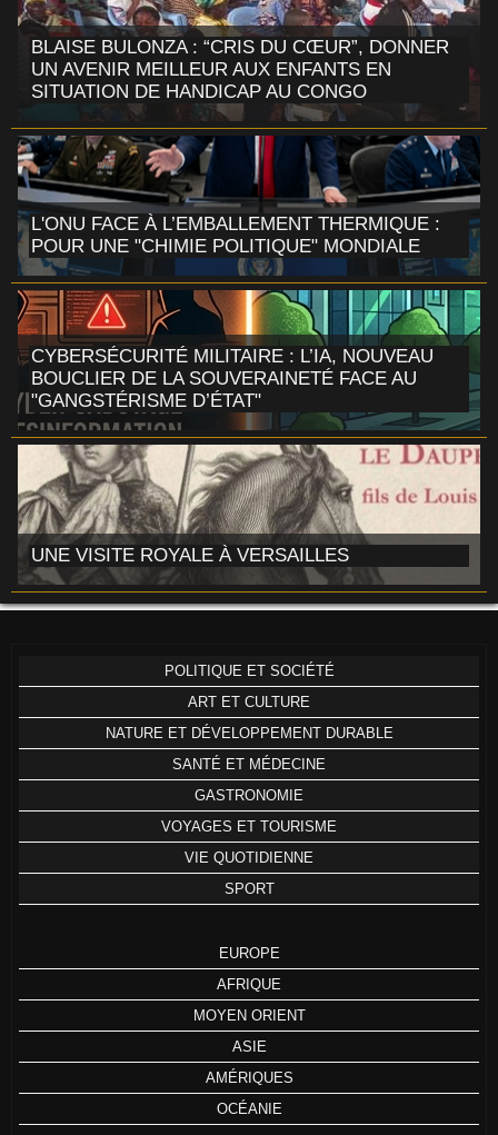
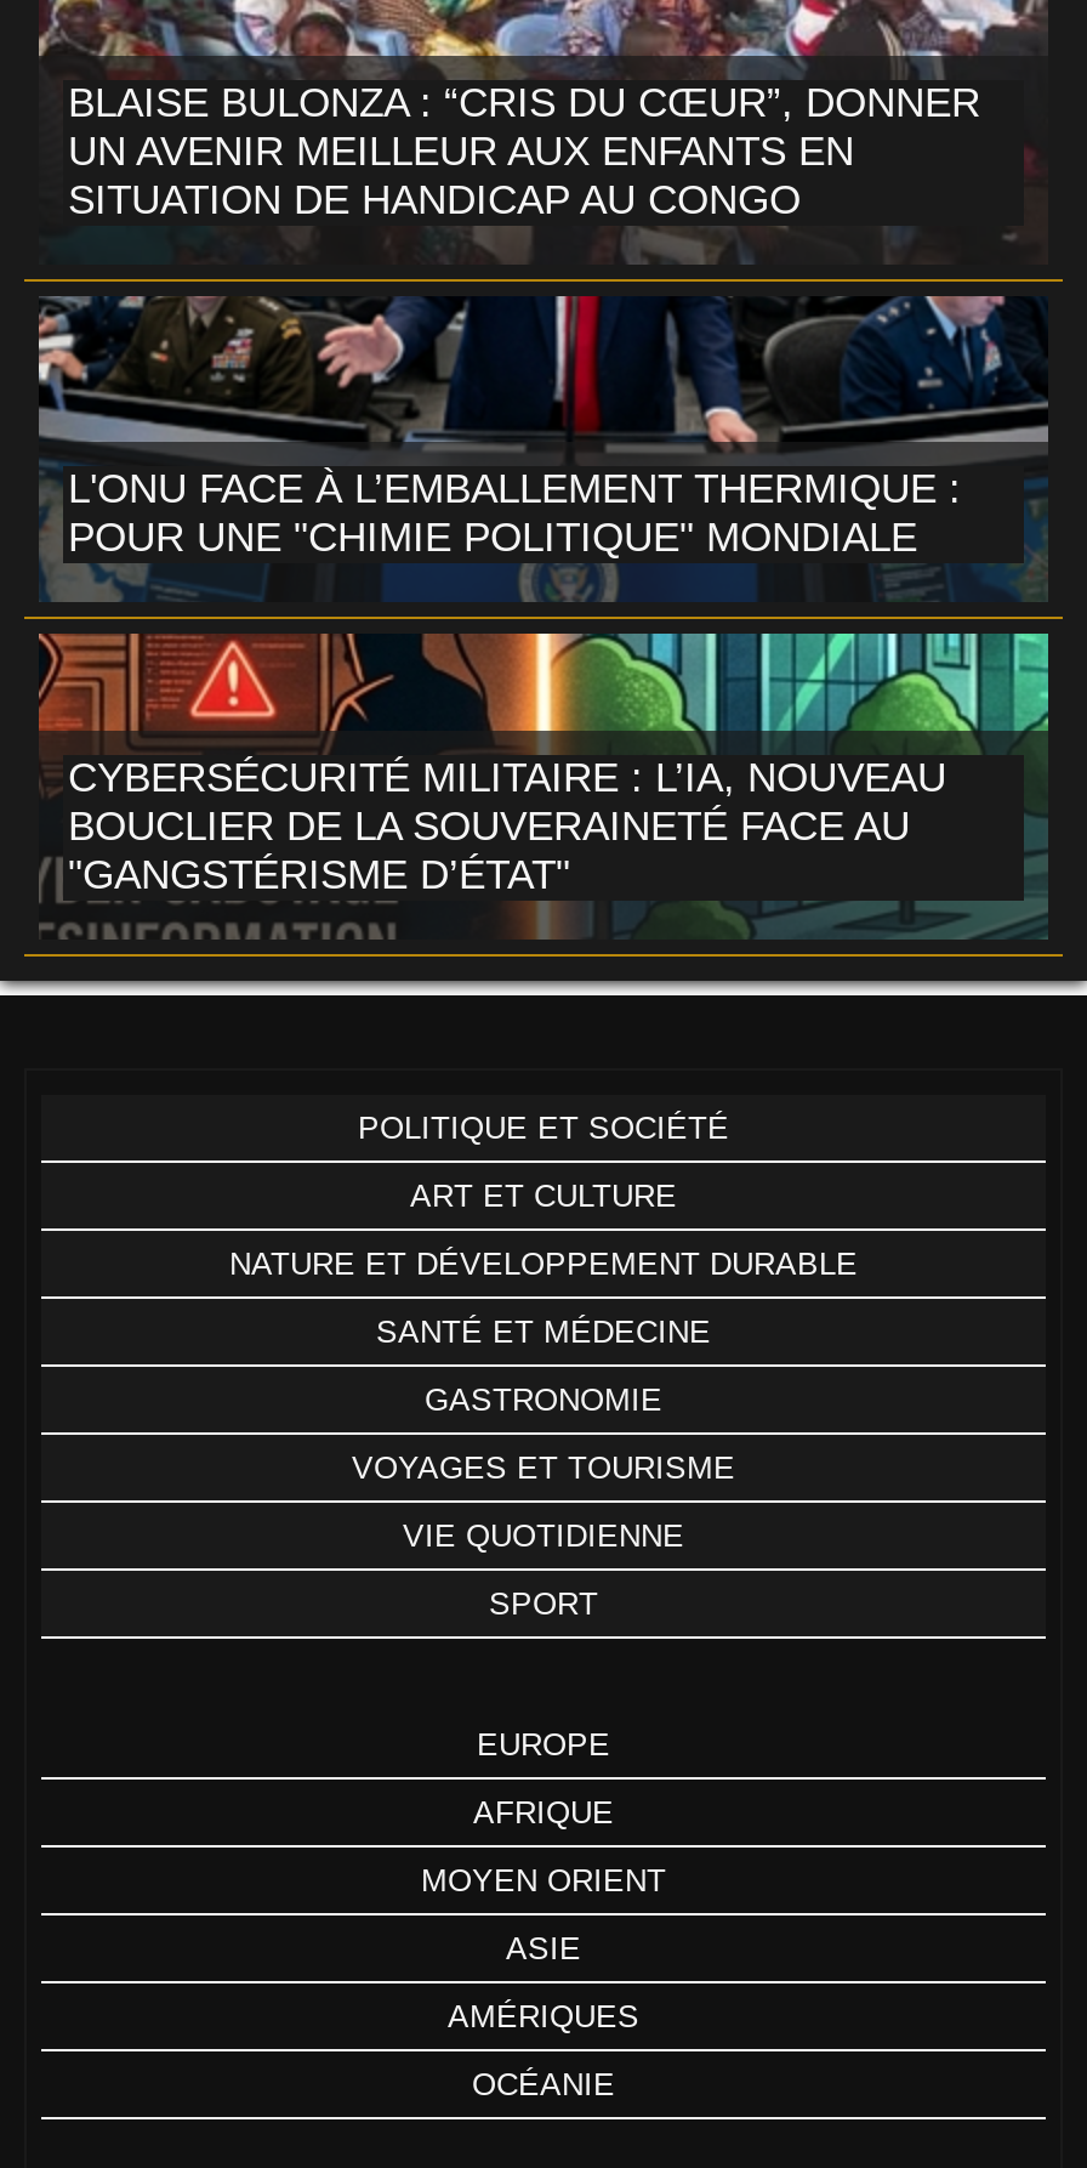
- [image]
- UNE VISITE ROYALE À VERSAILLES
